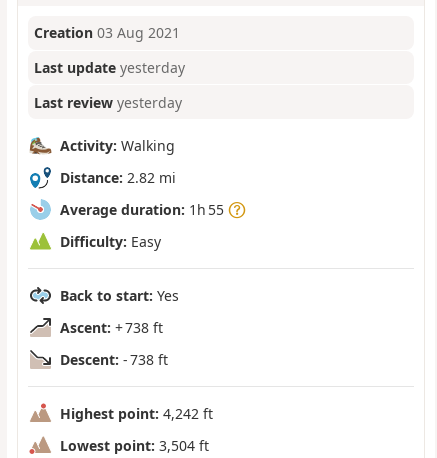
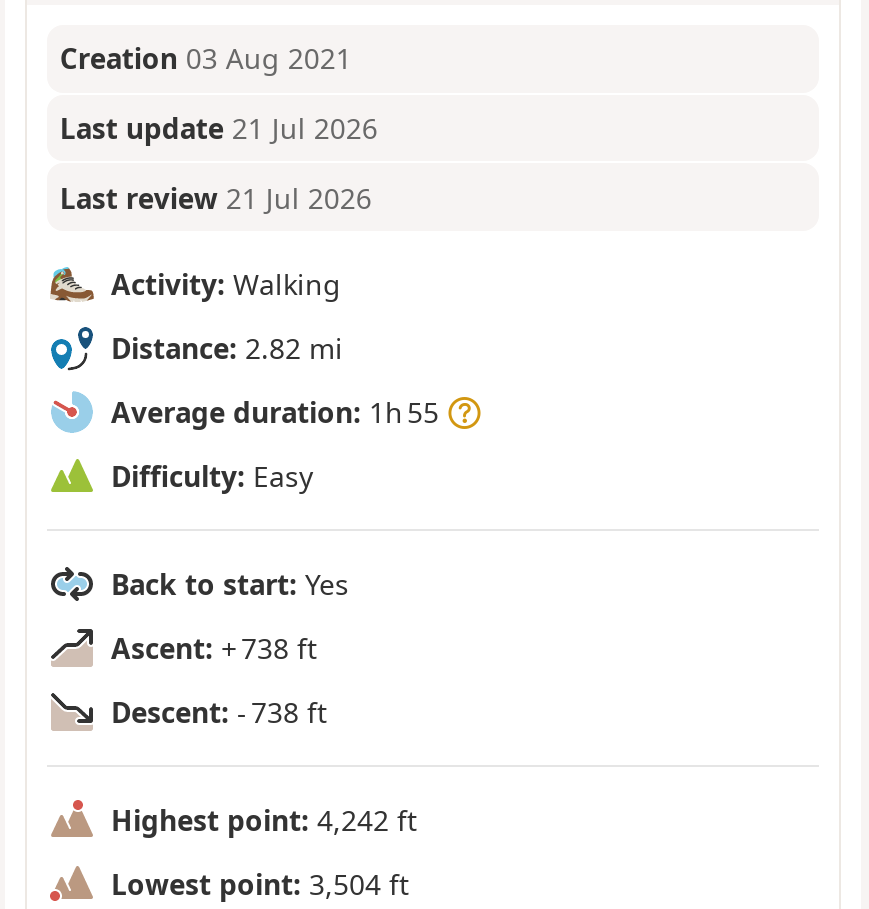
- Last update yesterday
+ Last update 21 Jul 2026

- Last review yesterday
+ Last review 21 Jul 2026
